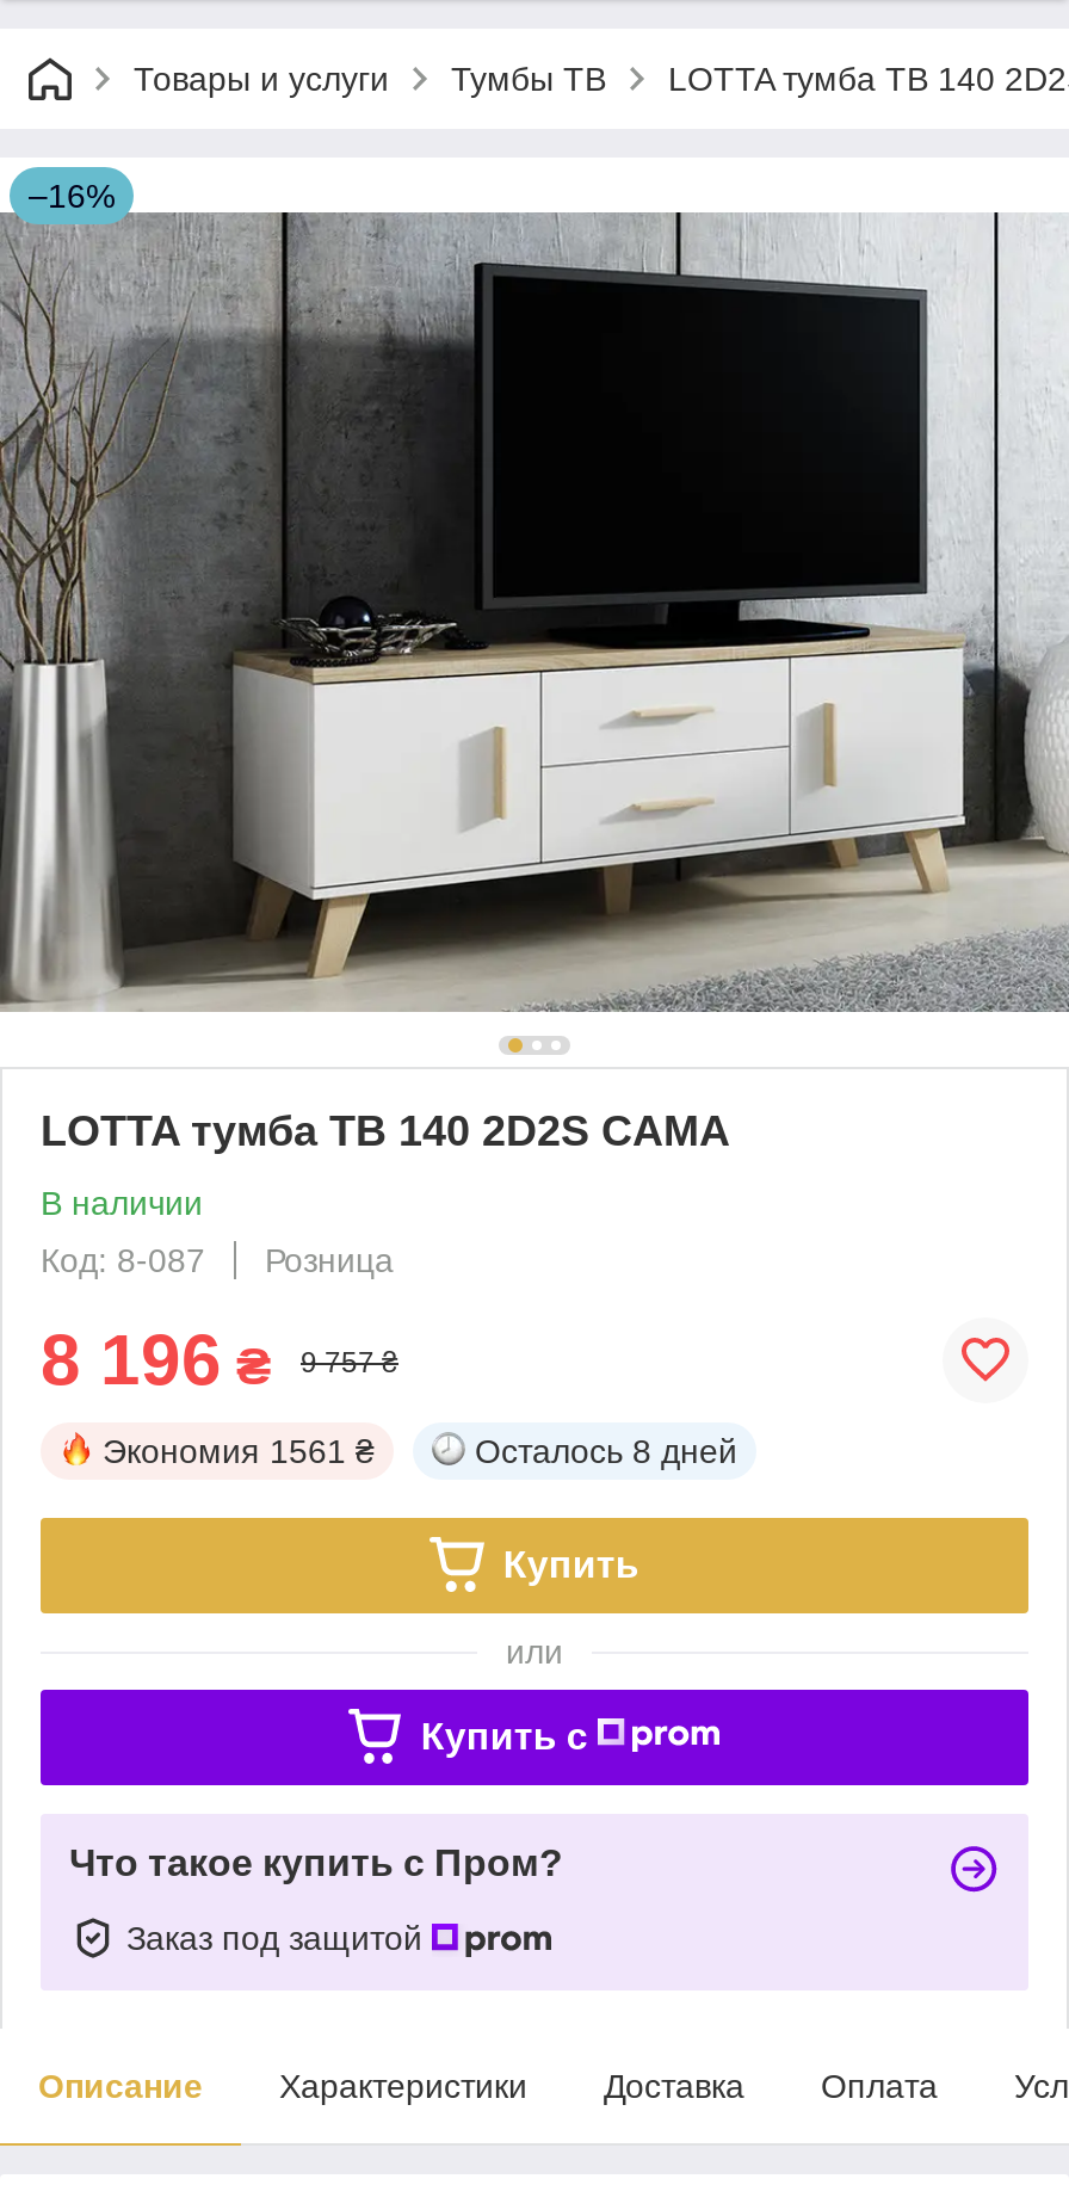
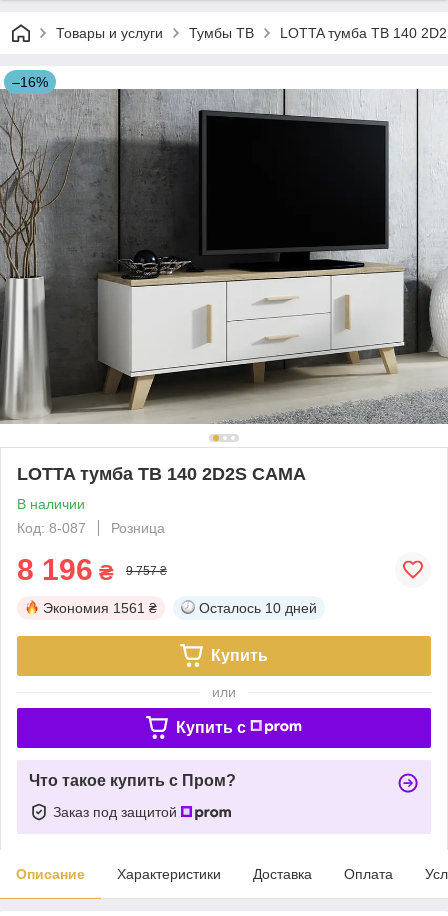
- Осталось 8 дней
+ Осталось 10 дней
